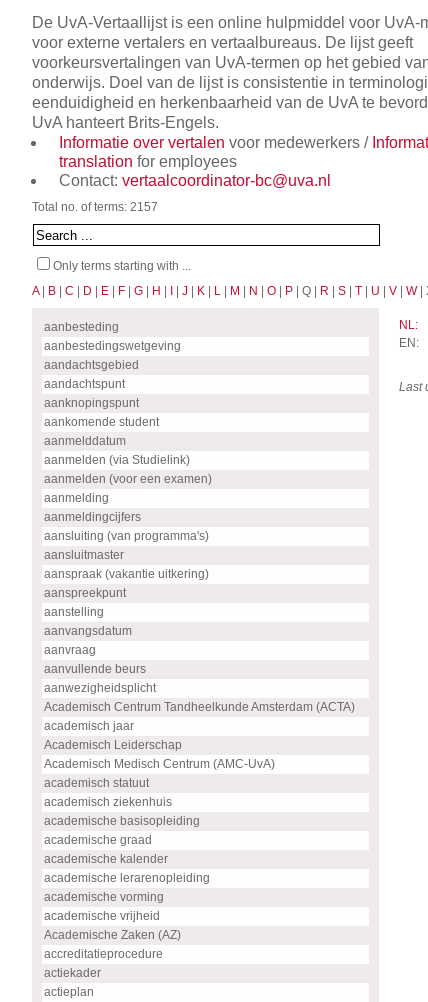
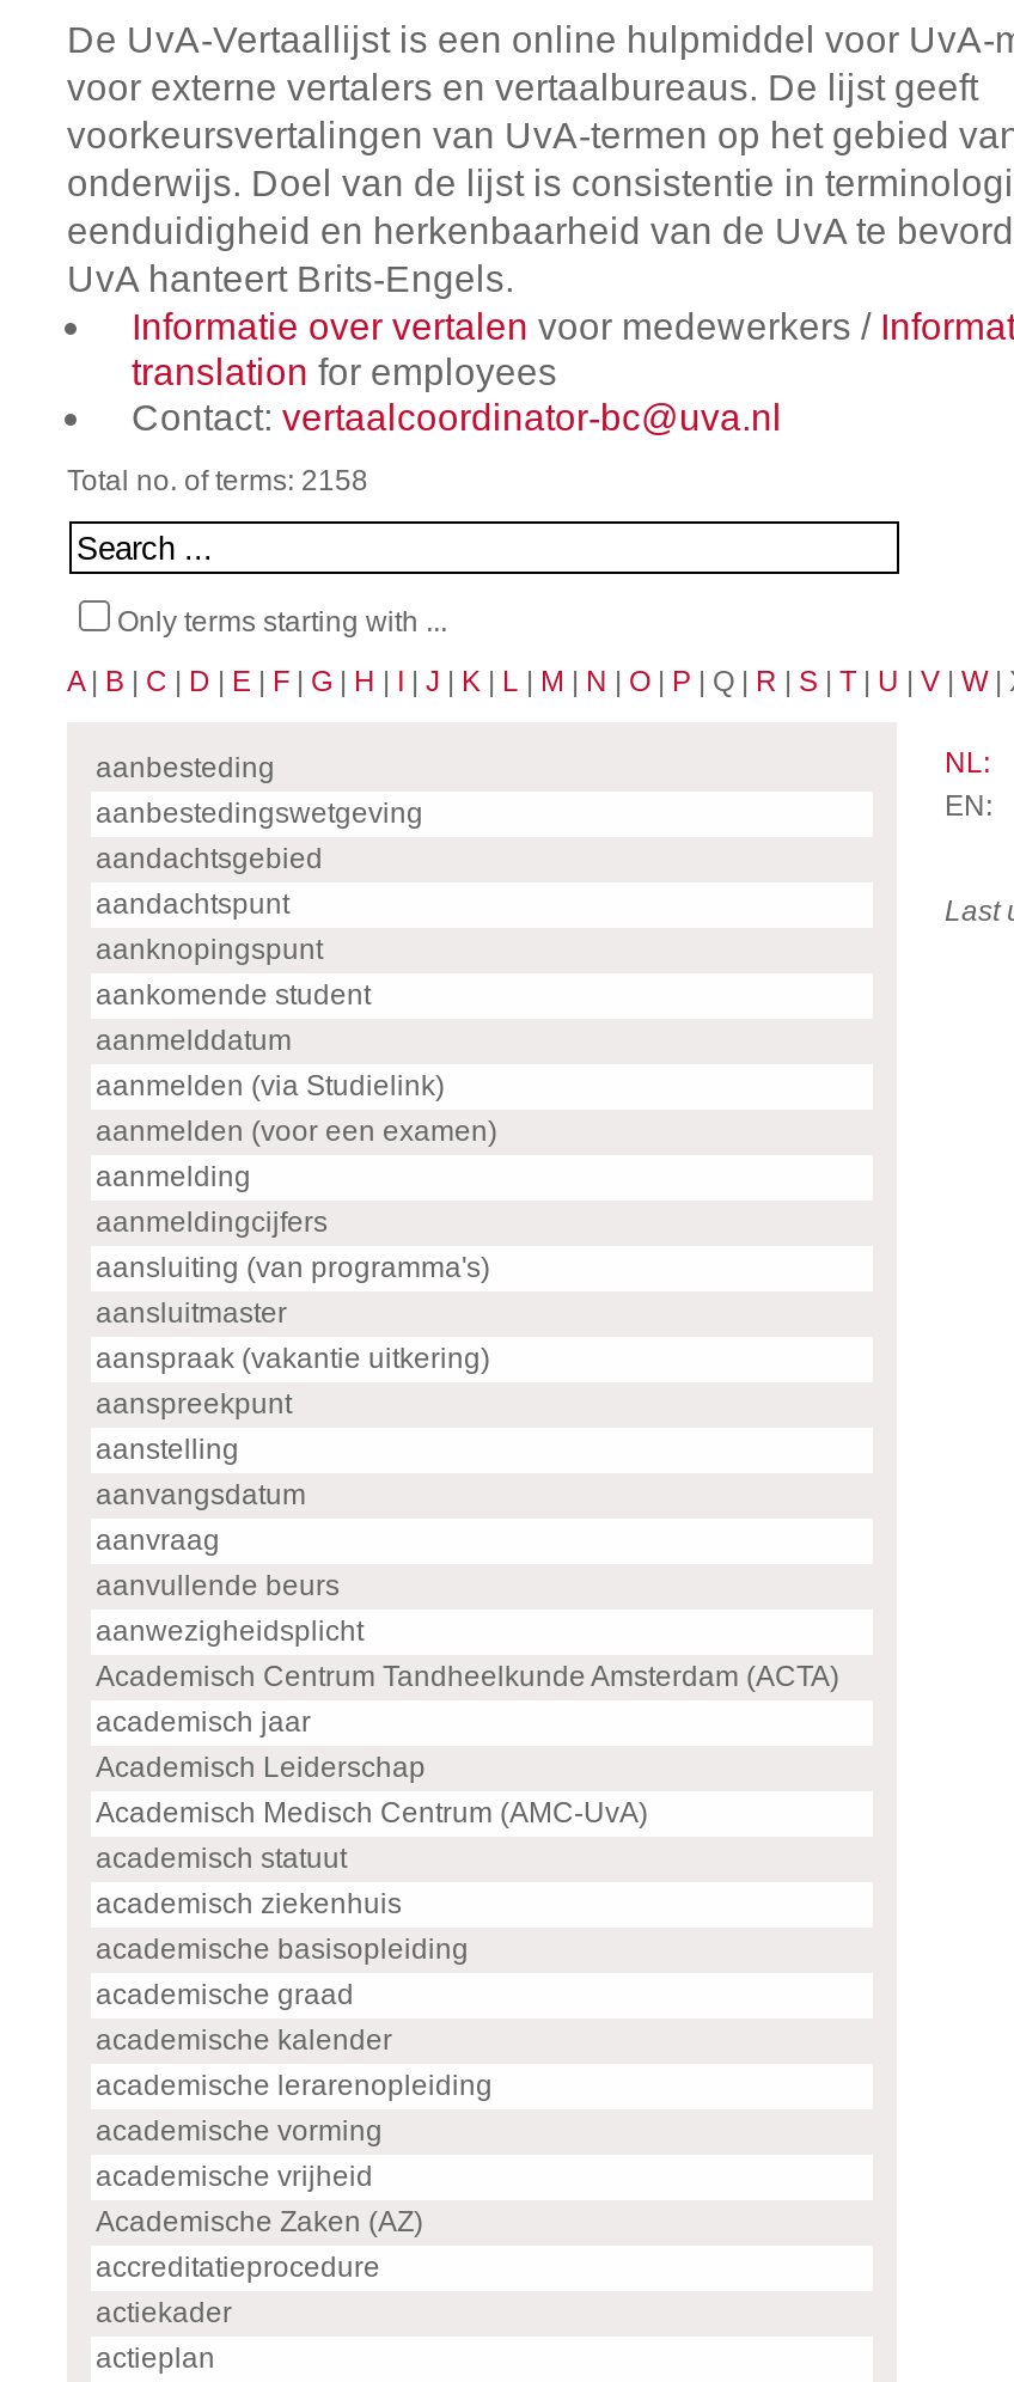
- Total no. of terms: 2157
+ Total no. of terms: 2158
